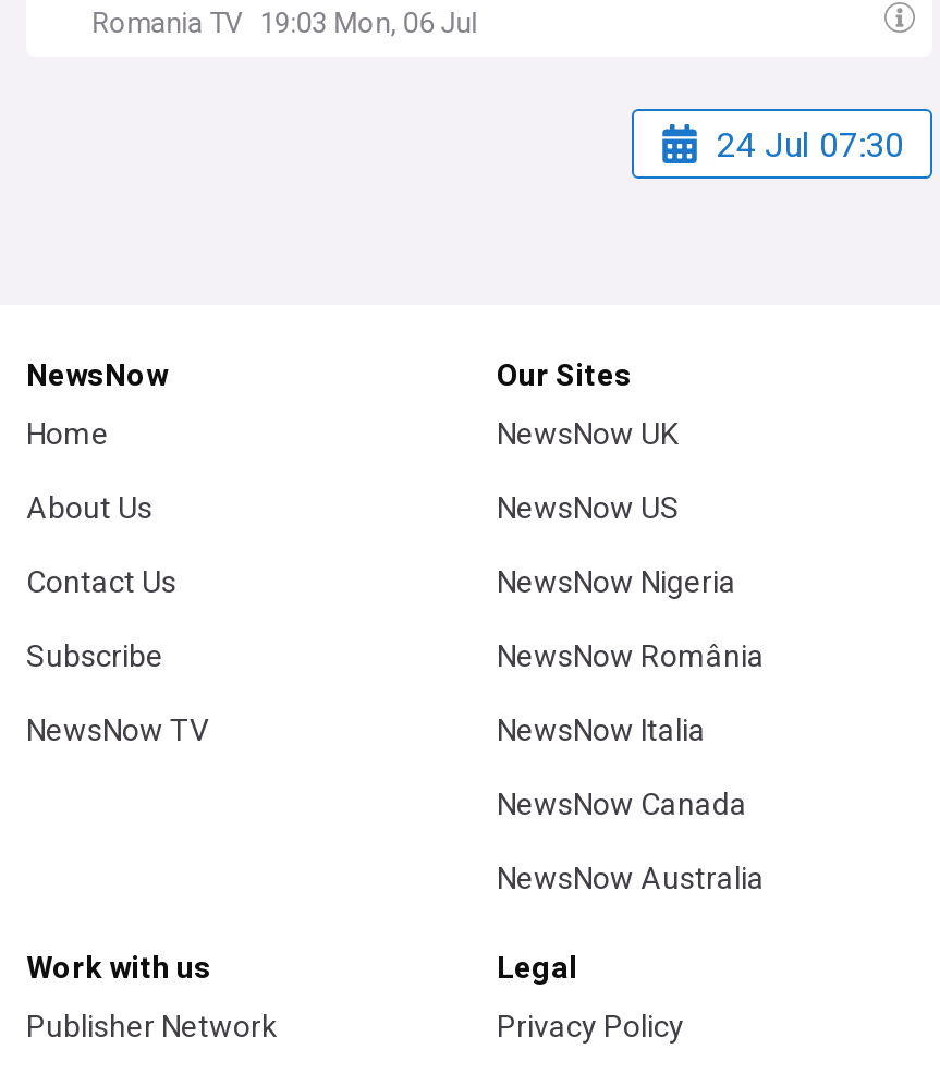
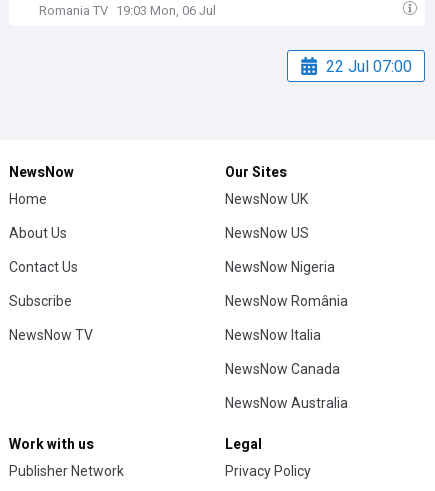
- 24 Jul 07:30
+ 22 Jul 07:00
